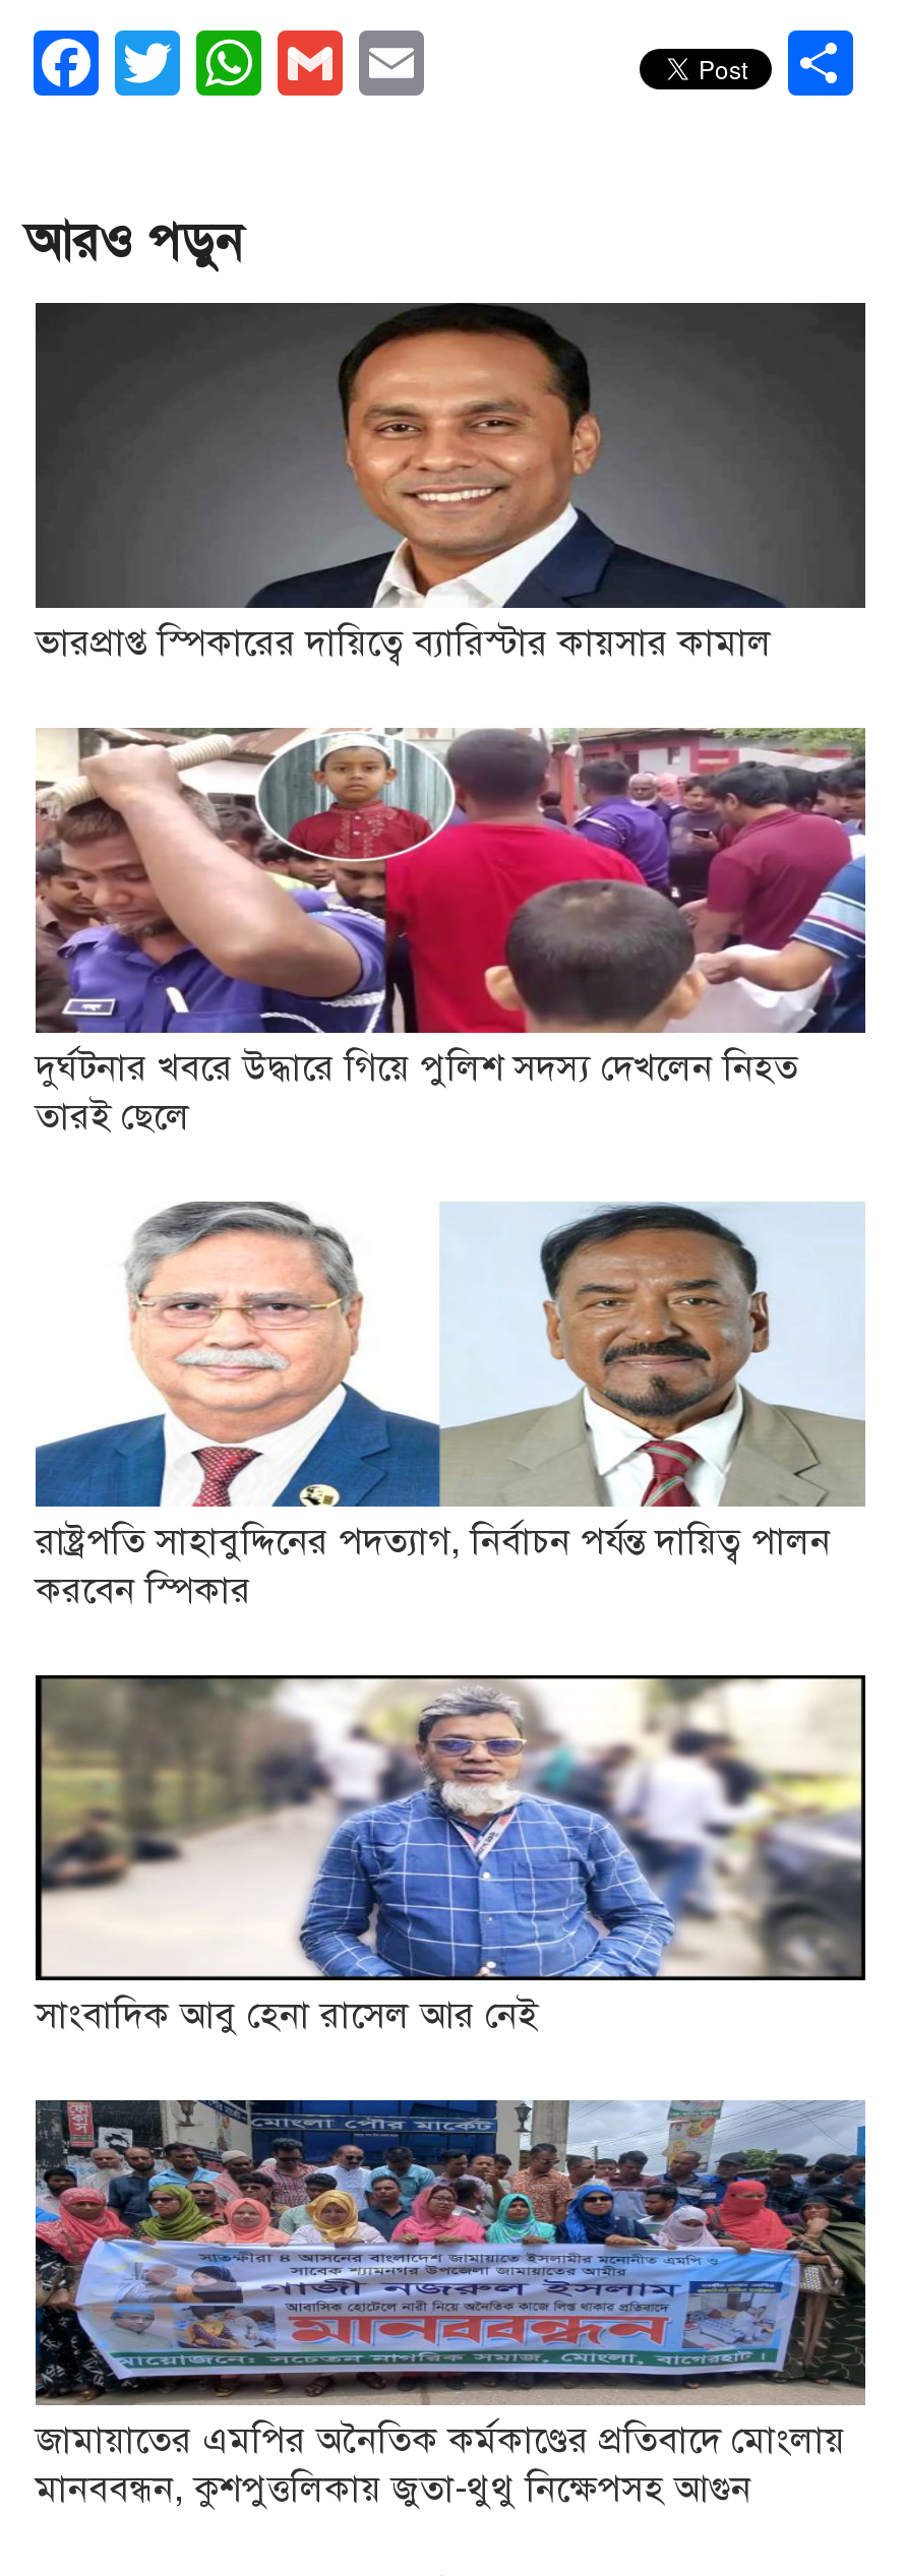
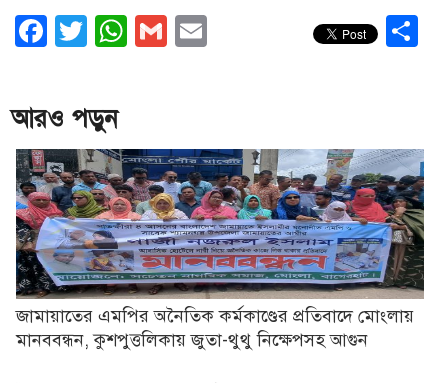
- [image]
- ভারপ্রাপ্ত স্পিকারের দায়িত্বে ব্যারিস্টার কায়সার কামাল

- [image]
- দুর্ঘটনার খবরে উদ্ধারে গিয়ে পুলিশ সদস্য দেখলেন নিহত
- তারই ছেলে

- [image]
- রাষ্ট্রপতি সাহাবুদ্দিনের পদত্যাগ, নির্বাচন পর্যন্ত দায়িত্ব পালন
- করবেন স্পিকার

- [image]
- সাংবাদিক আবু হেনা রাসেল আর নেই
